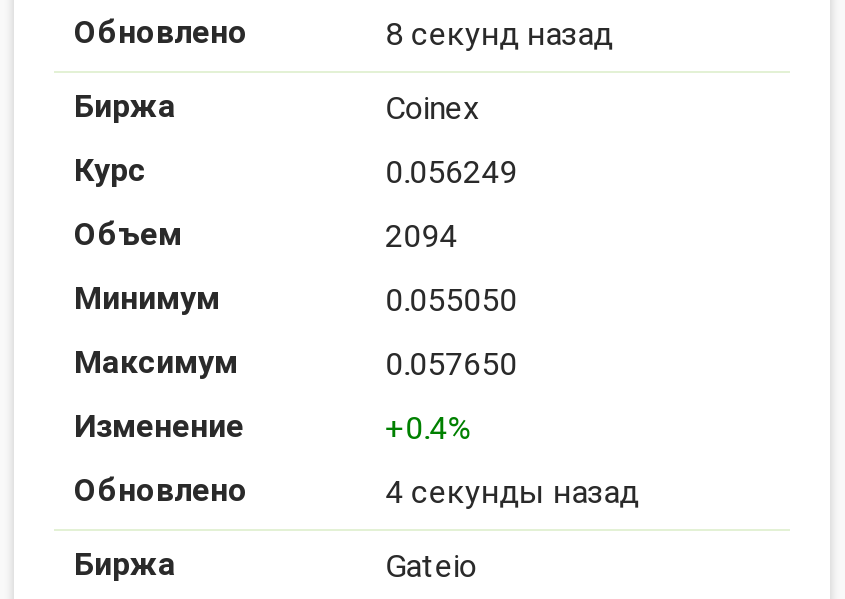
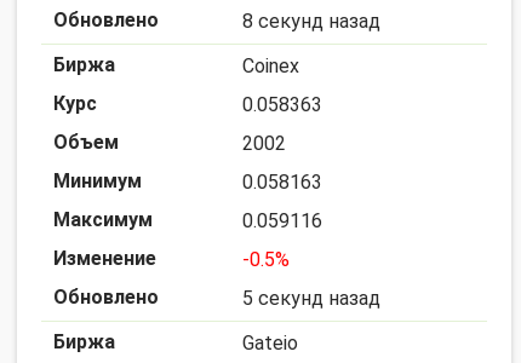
- 0.056249
+ 0.058363

- 2094
+ 2002

- 0.055050
+ 0.058163

- 0.057650
+ 0.059116

- +0.4%
+ -0.5%

- 4 секунды назад
+ 5 секунд назад
